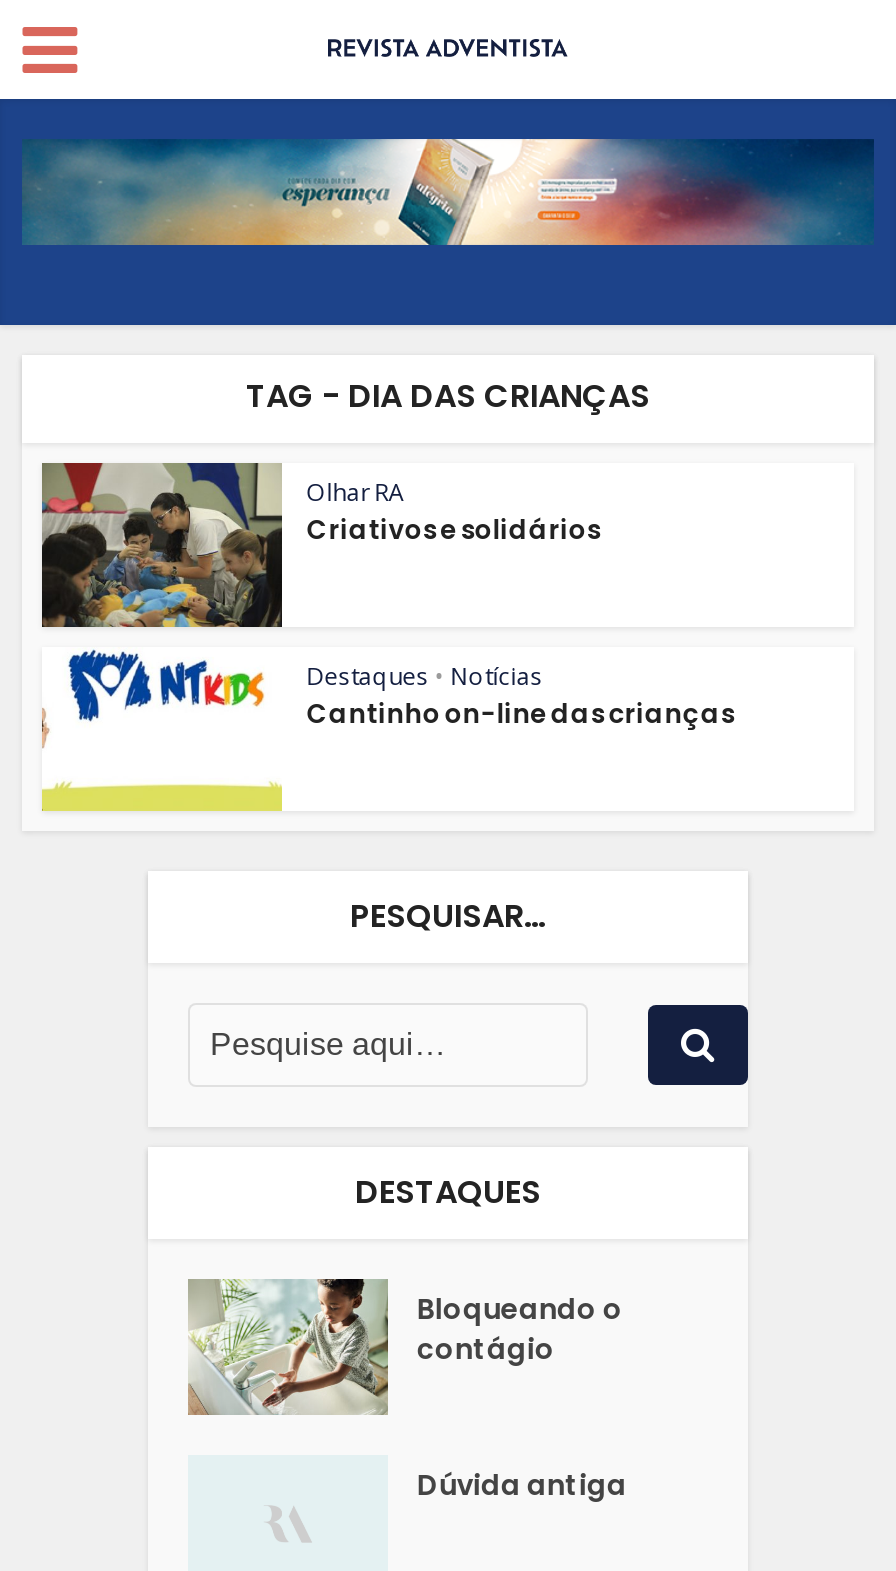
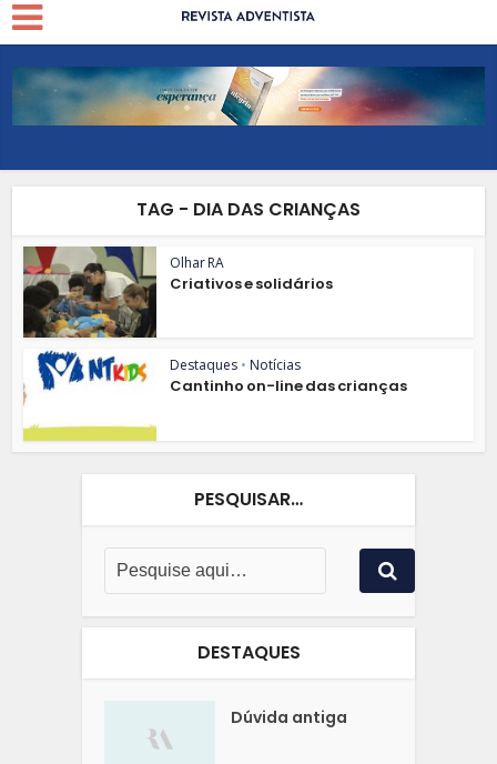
- [image]
- Bloqueando o
- contágio
